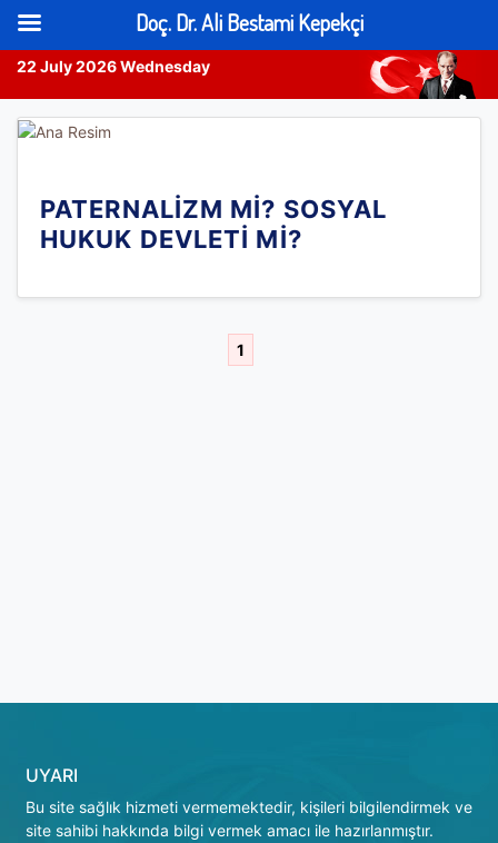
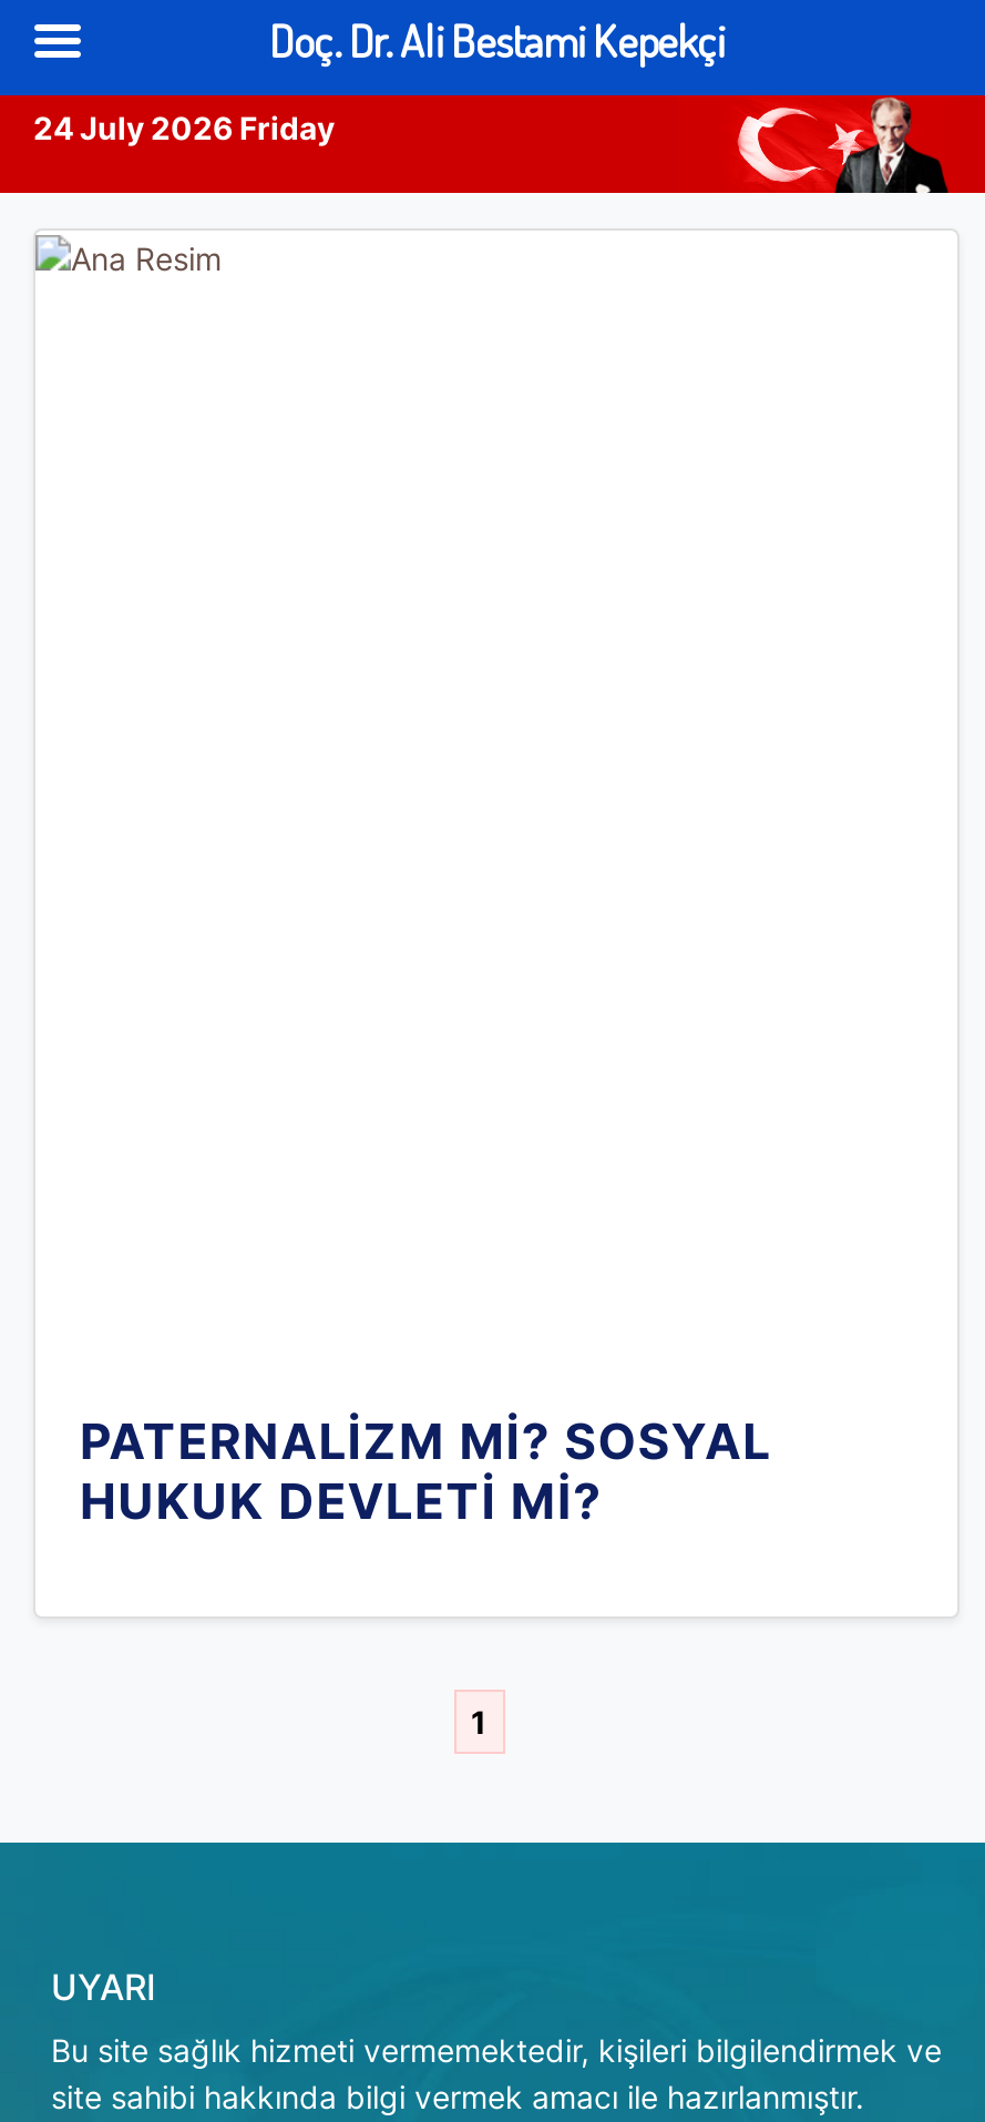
- 22 July 2026 Wednesday
+ 24 July 2026 Friday

moved down: PATERNALİZM Mİ? SOSYAL | HUKUK DEVLETİ Mİ? | 1
